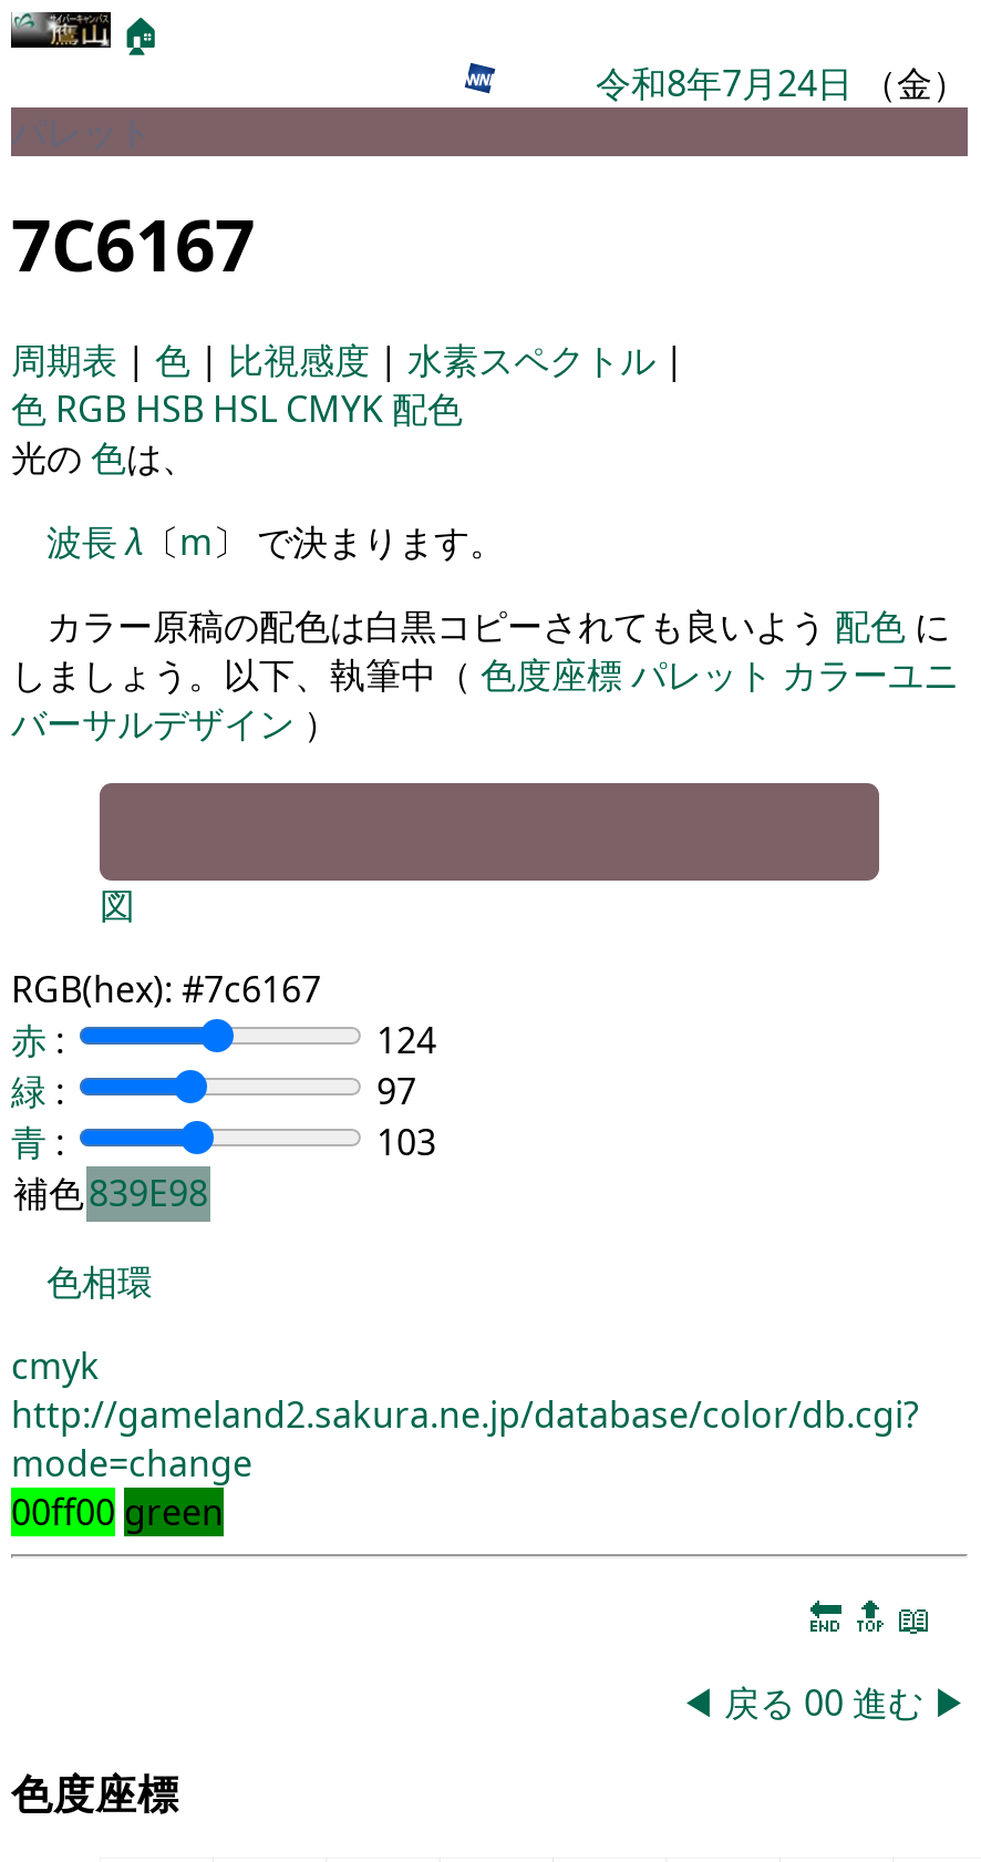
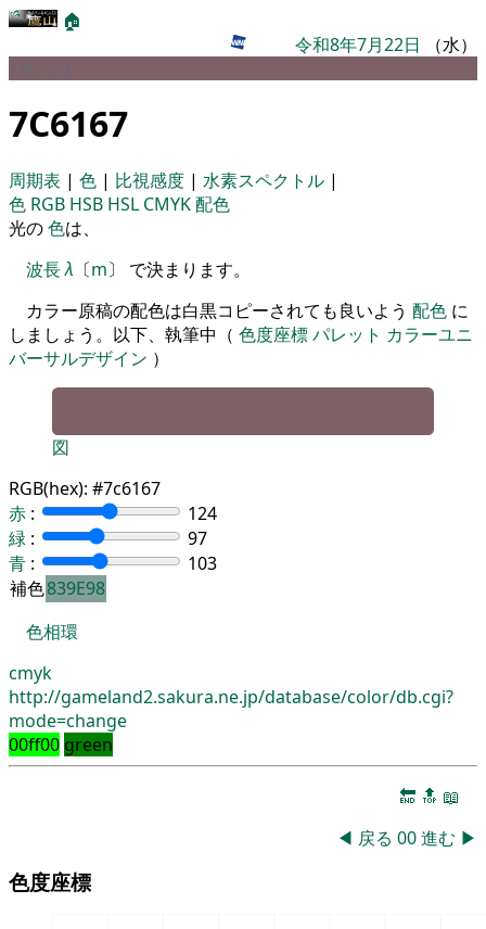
- 令和8年7月24日（金）
+ 令和8年7月22日（水）
